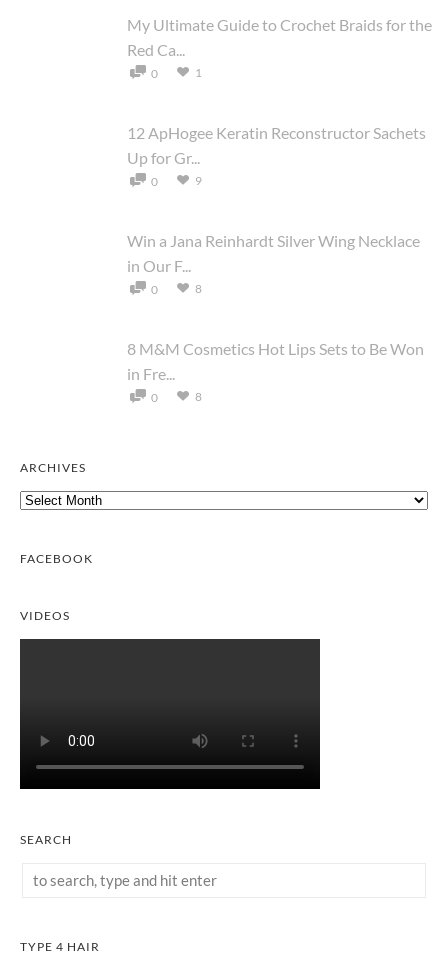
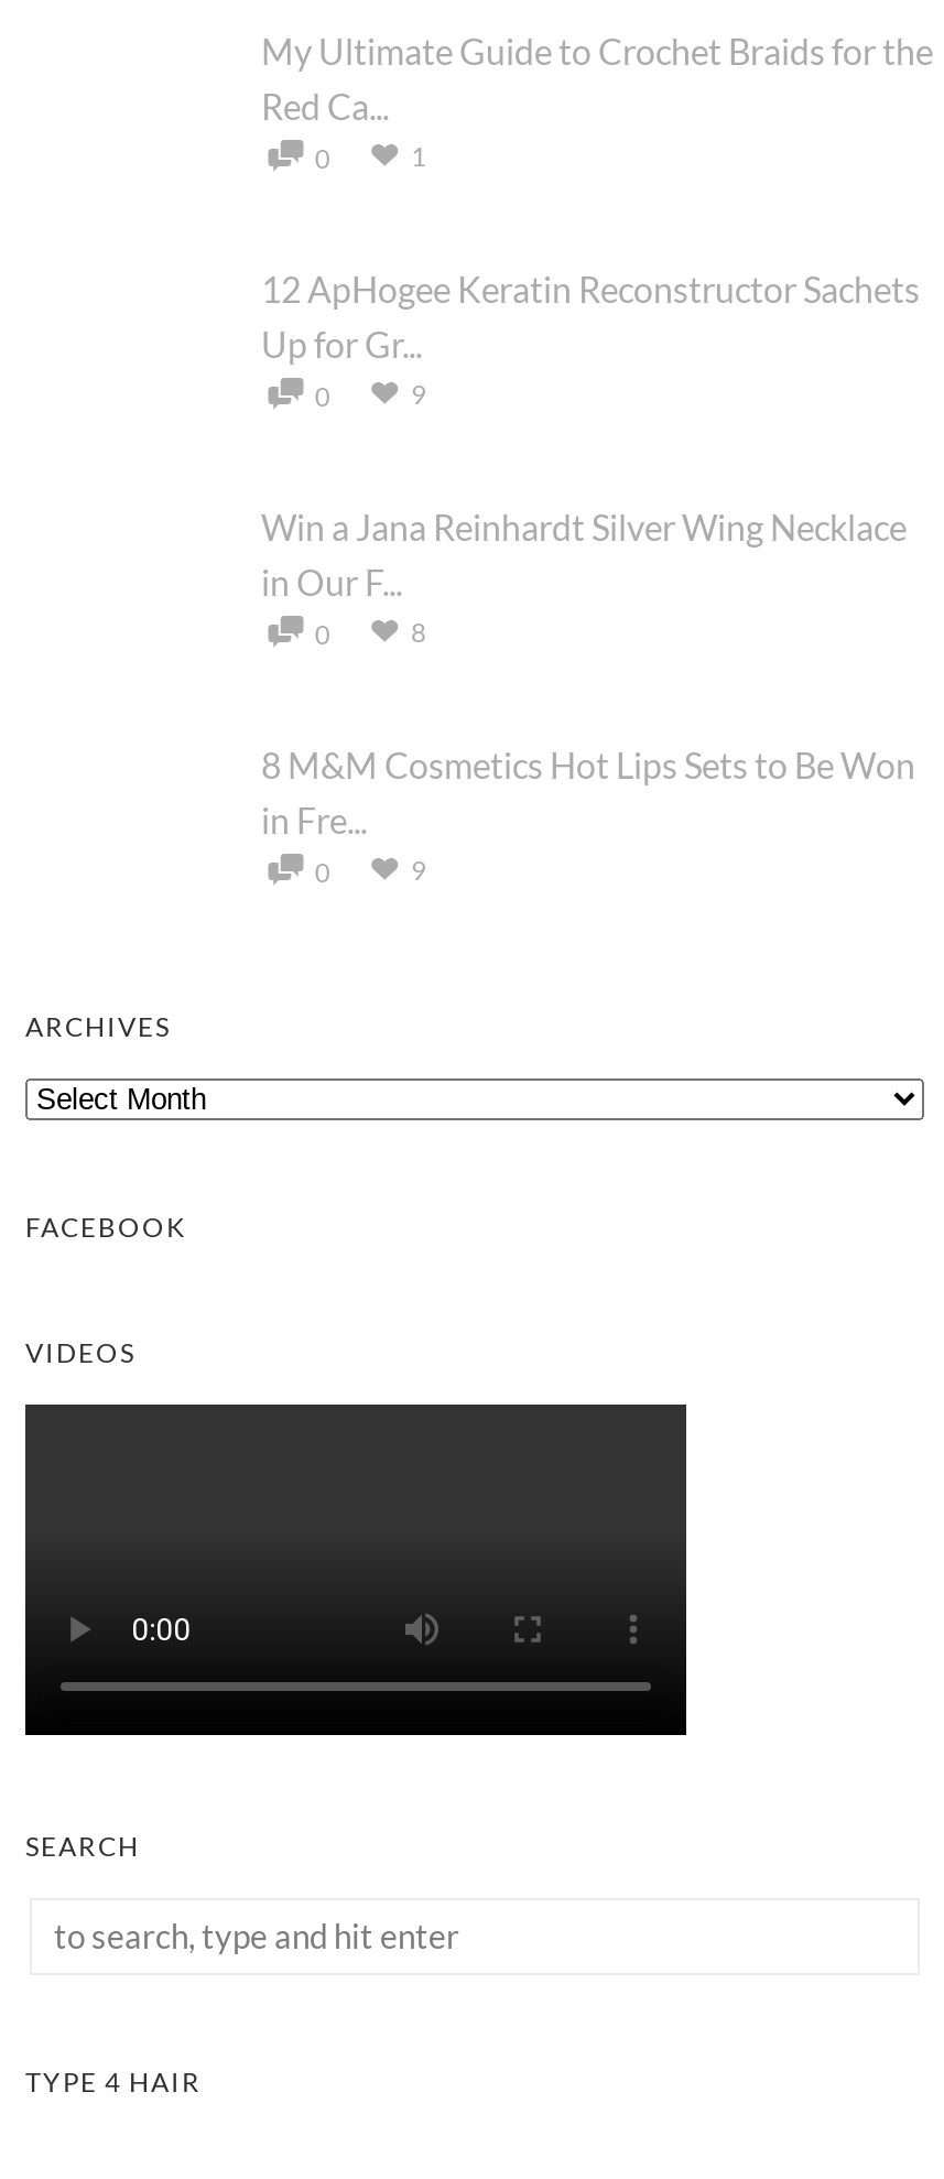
- 8
+ 9
